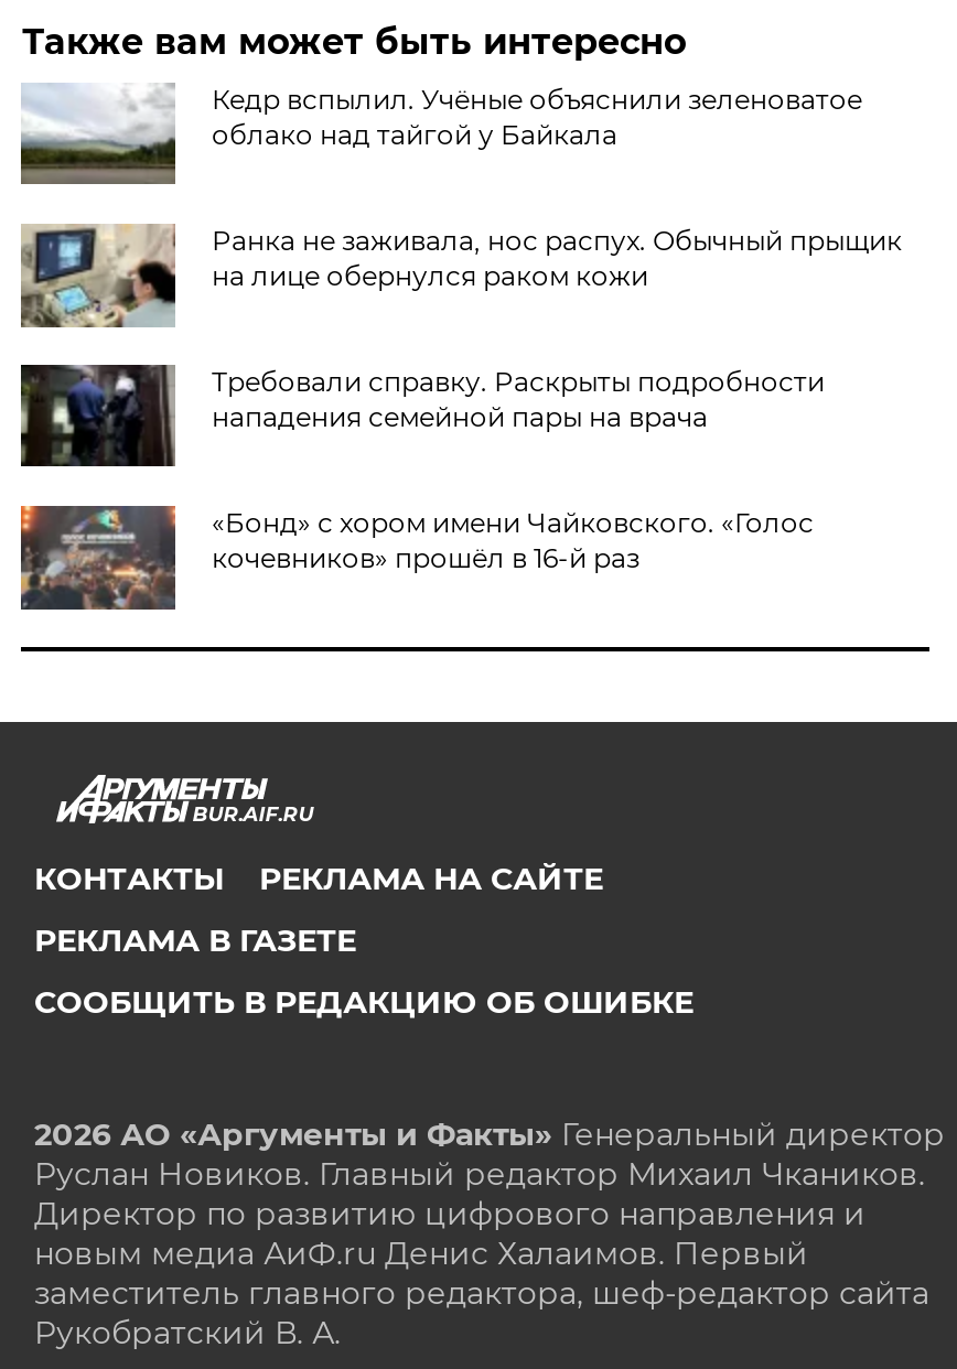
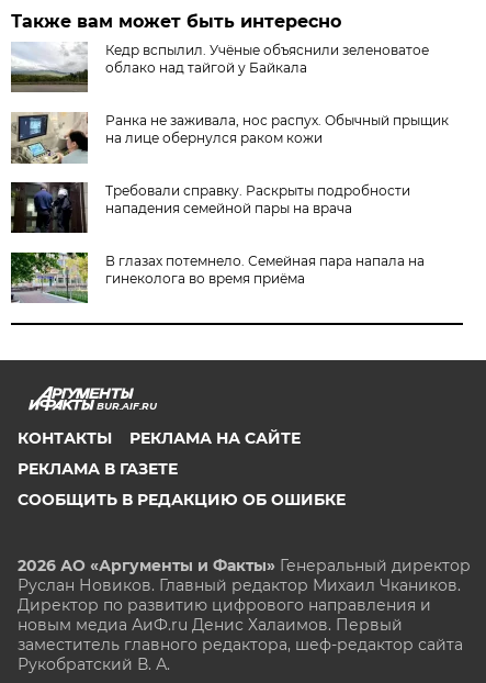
- [image]
- «Бонд» с хором имени Чайковского. «Голос
- кочевников» прошёл в 16-й раз
+ [image]
+ В глазах потемнело. Семейная пара напала на
+ гинеколога во время приёма
